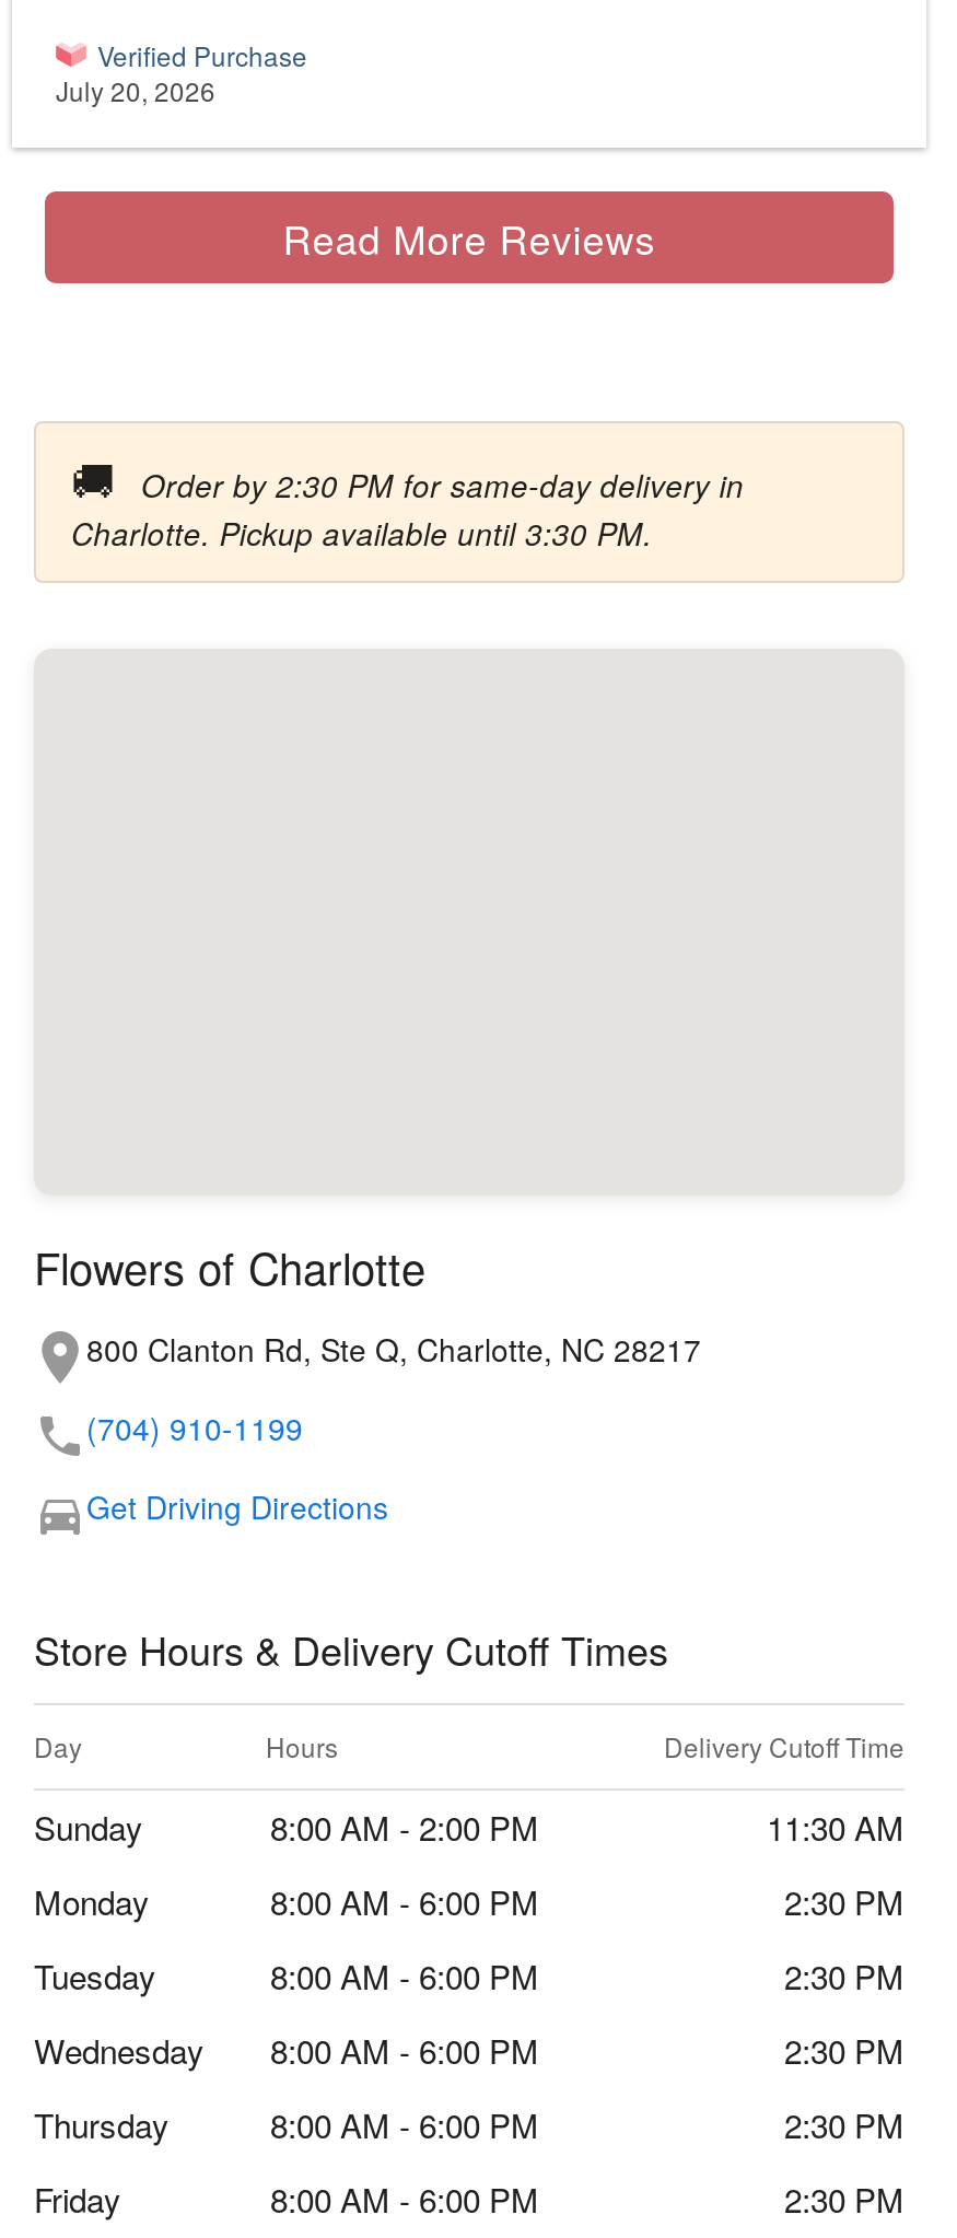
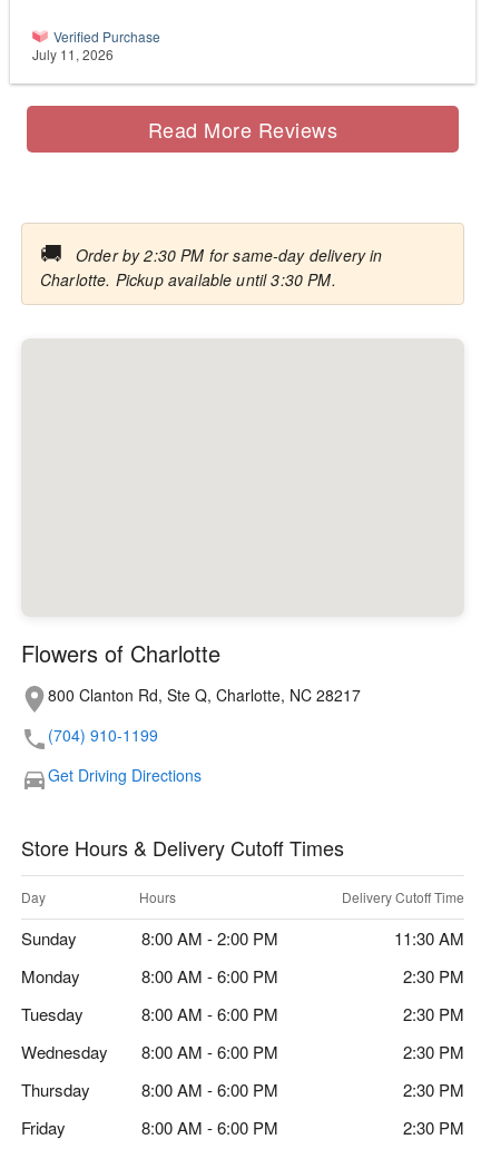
- July 20, 2026
+ July 11, 2026
